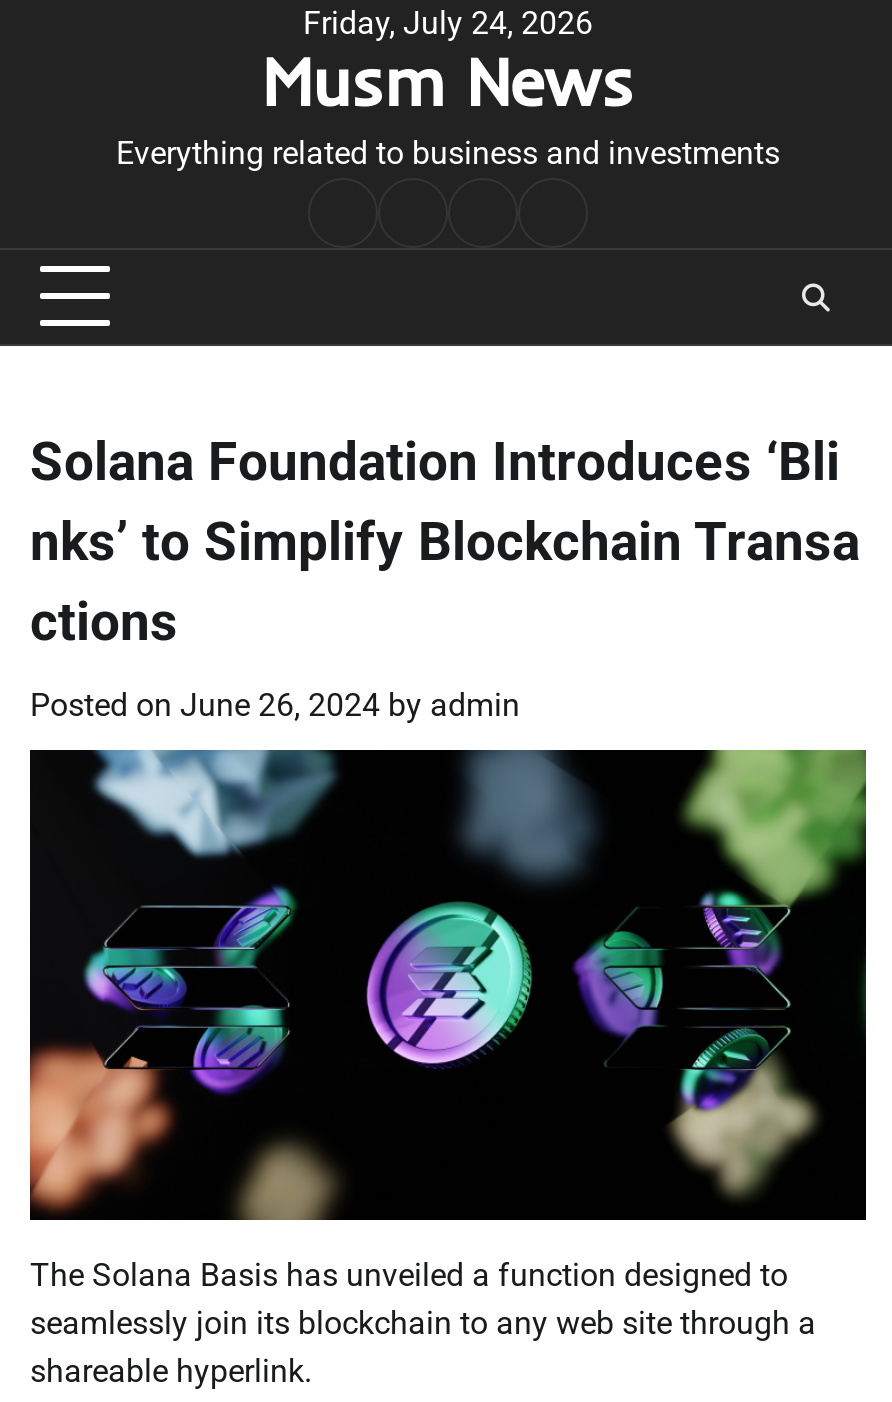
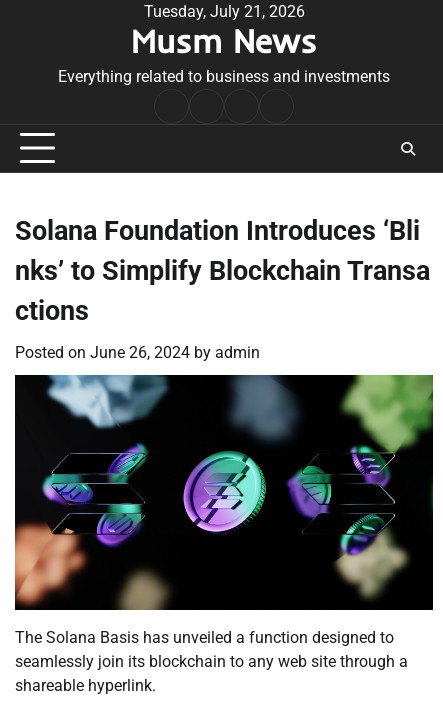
- Friday, July 24, 2026
+ Tuesday, July 21, 2026
